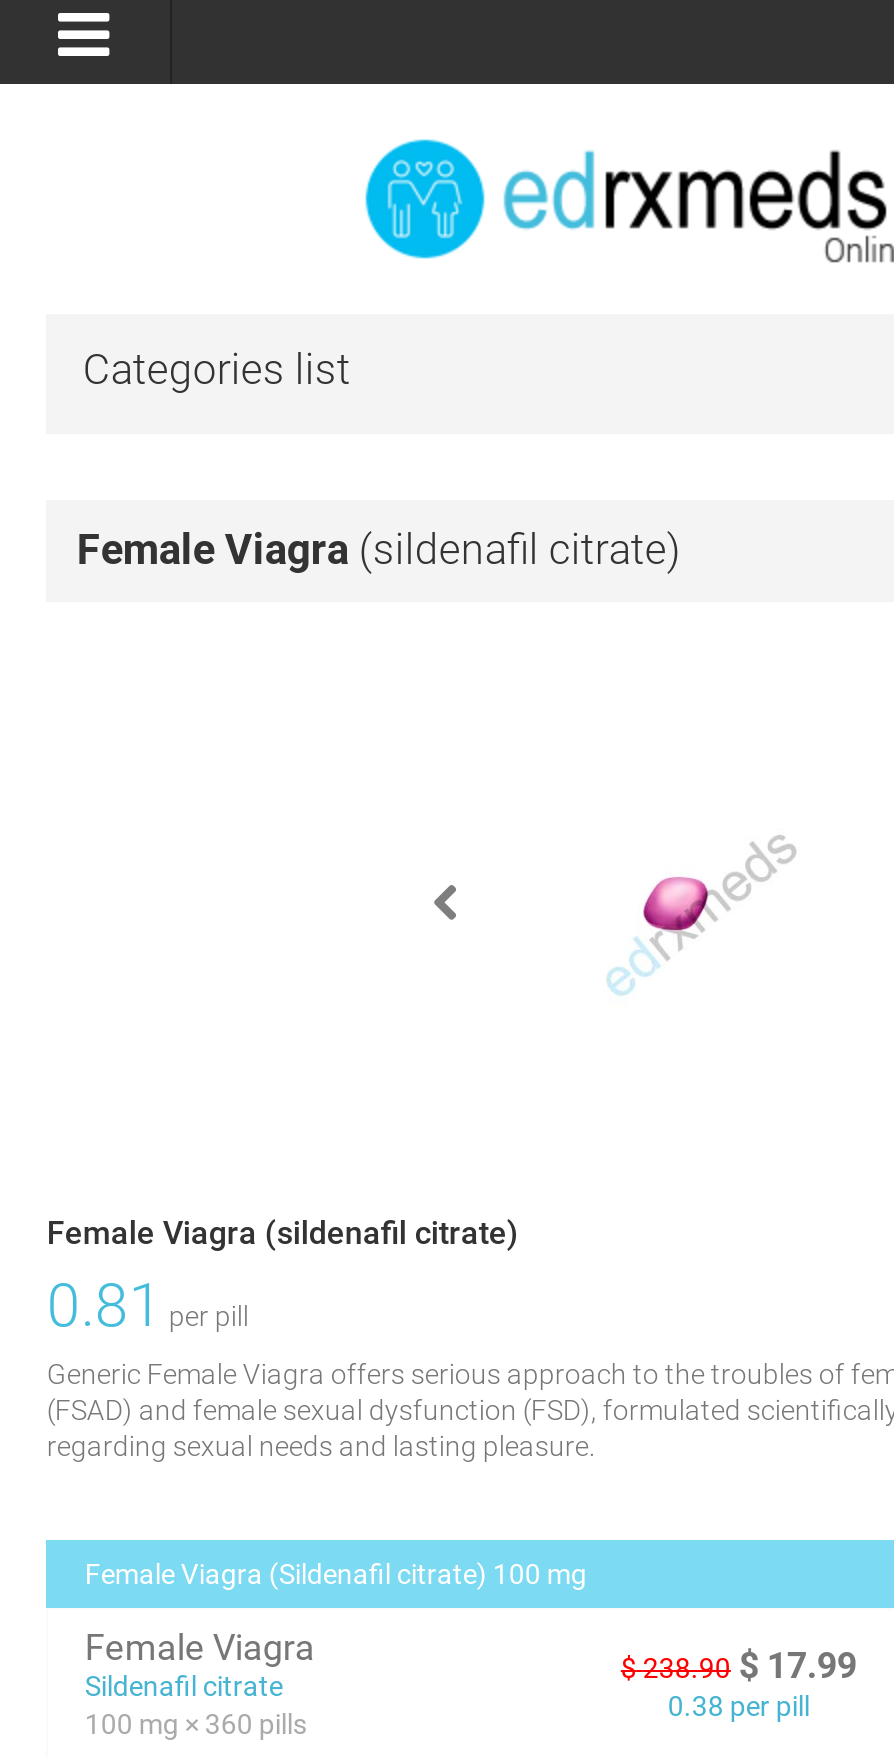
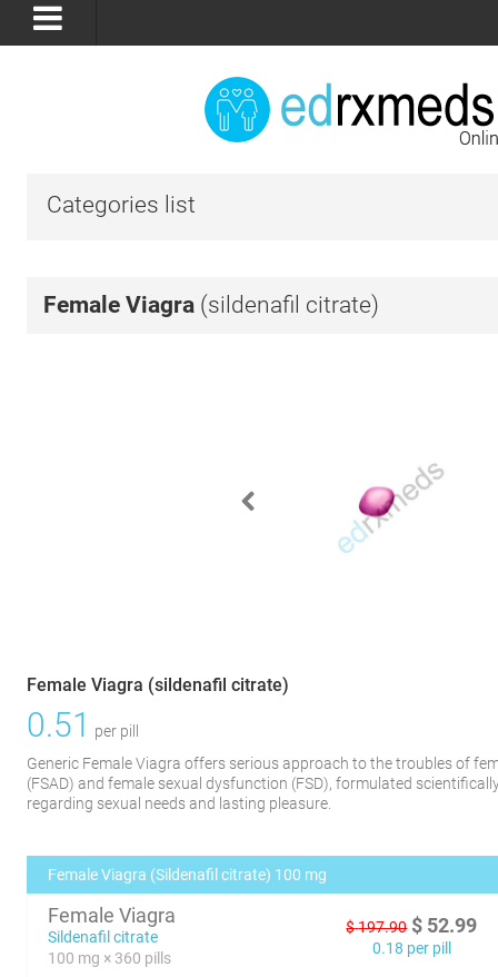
- 0.81 per pill
+ 0.51 per pill

- $ 238.90 $ 17.99
+ $ 197.90 $ 52.99

- 0.38 per pill
+ 0.18 per pill
